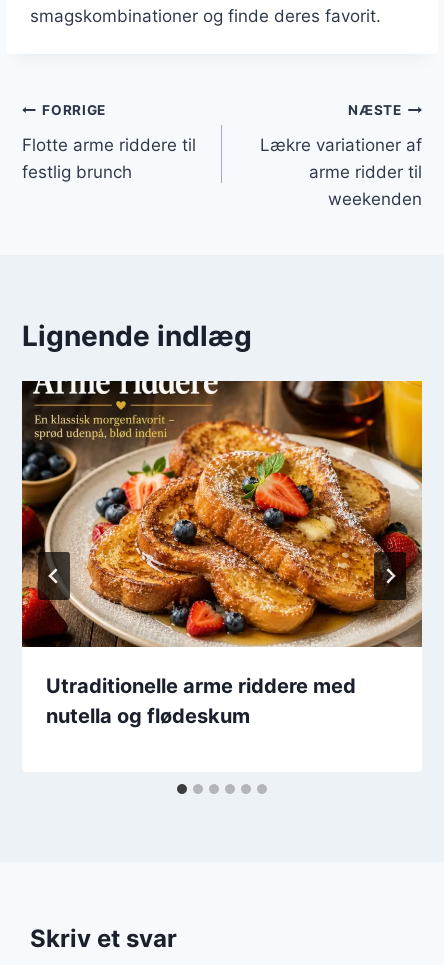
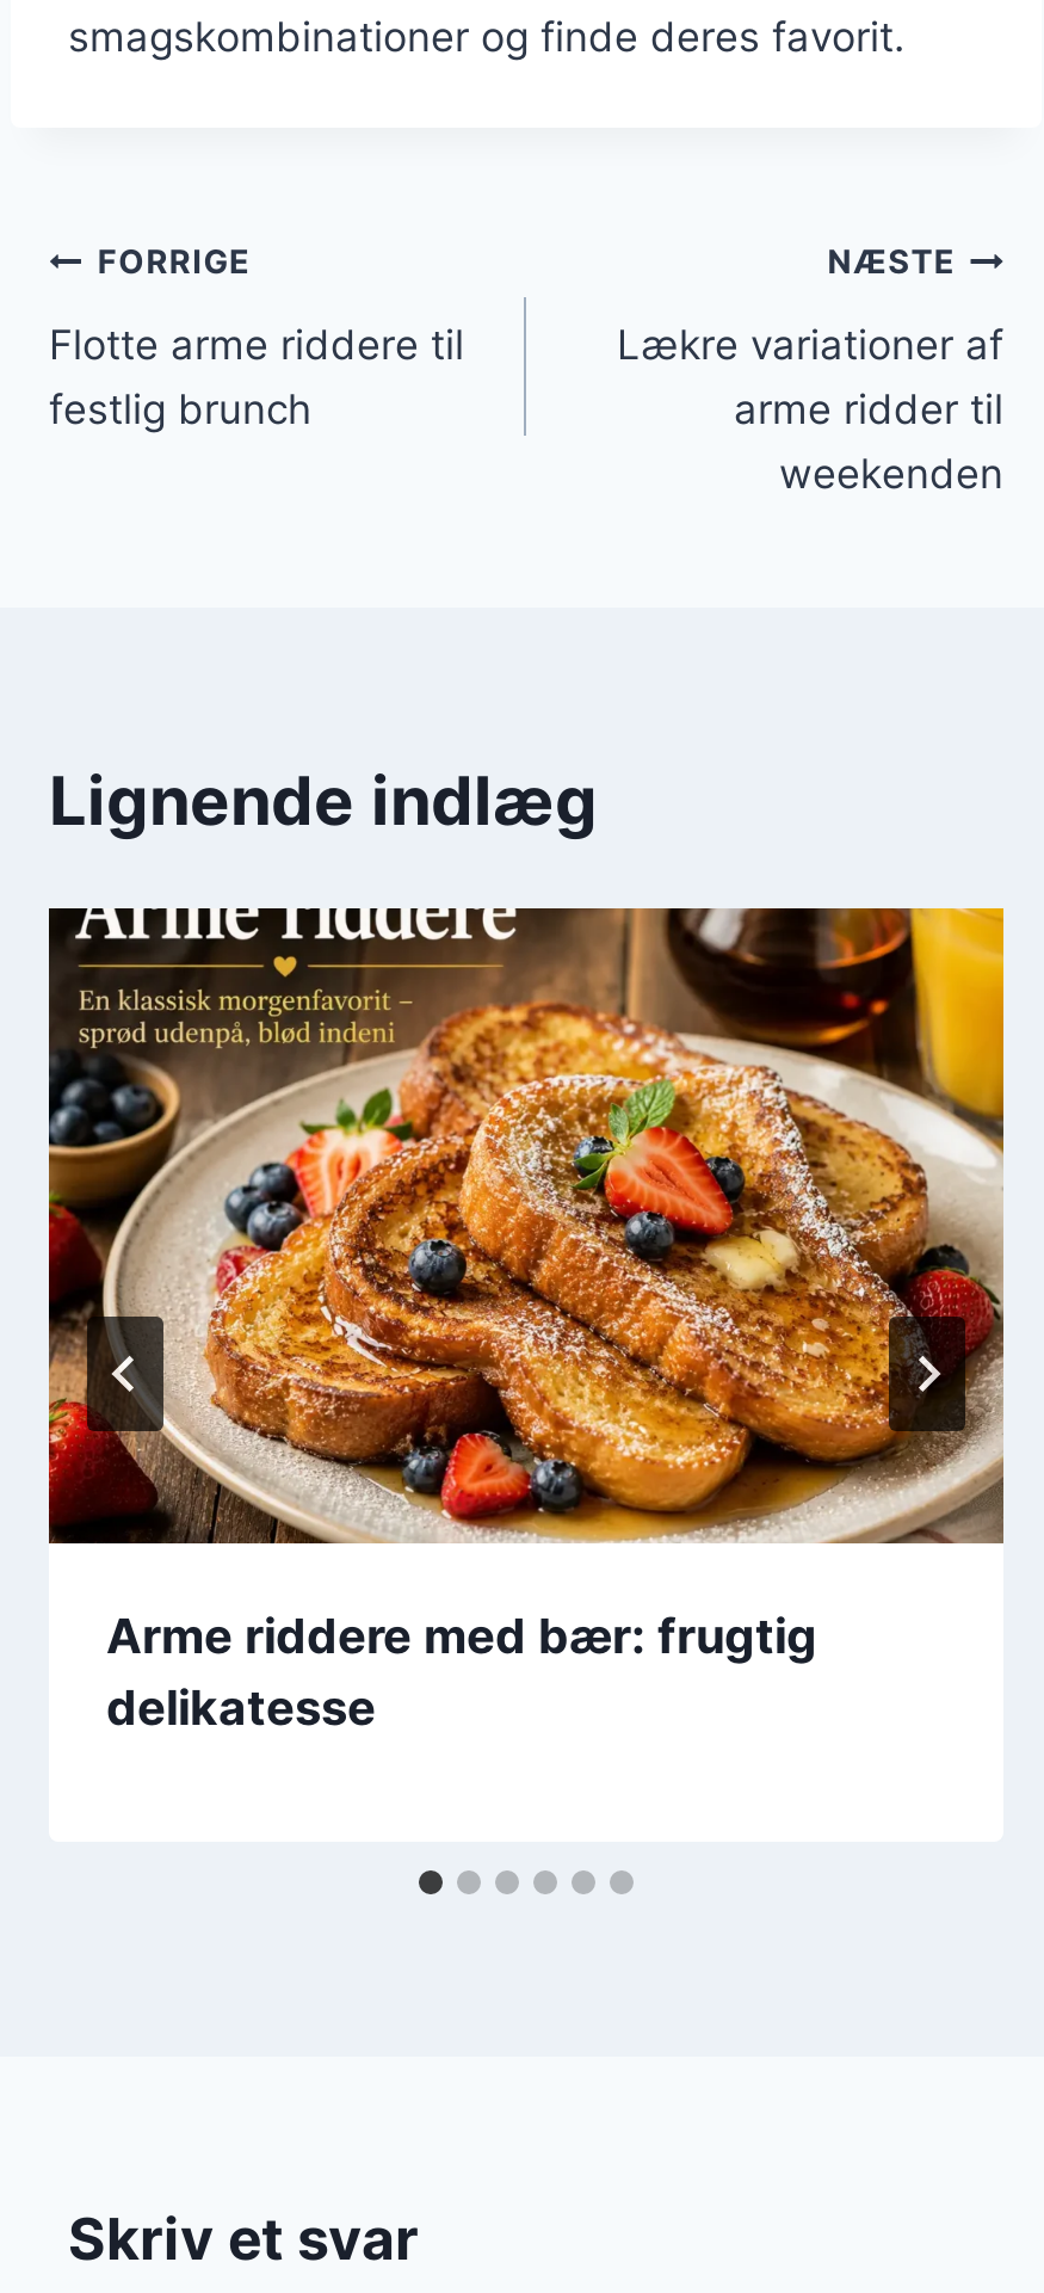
- Utraditionelle arme riddere med
- nutella og flødeskum
+ Arme riddere med bær: frugtig
+ delikatesse
